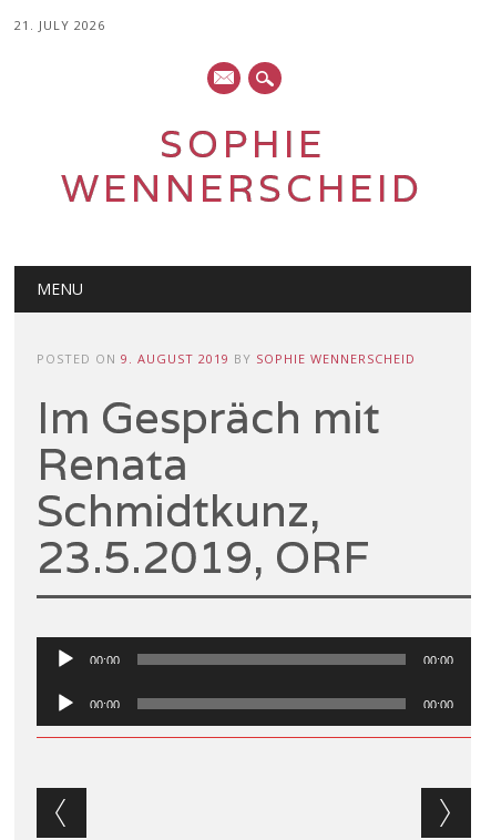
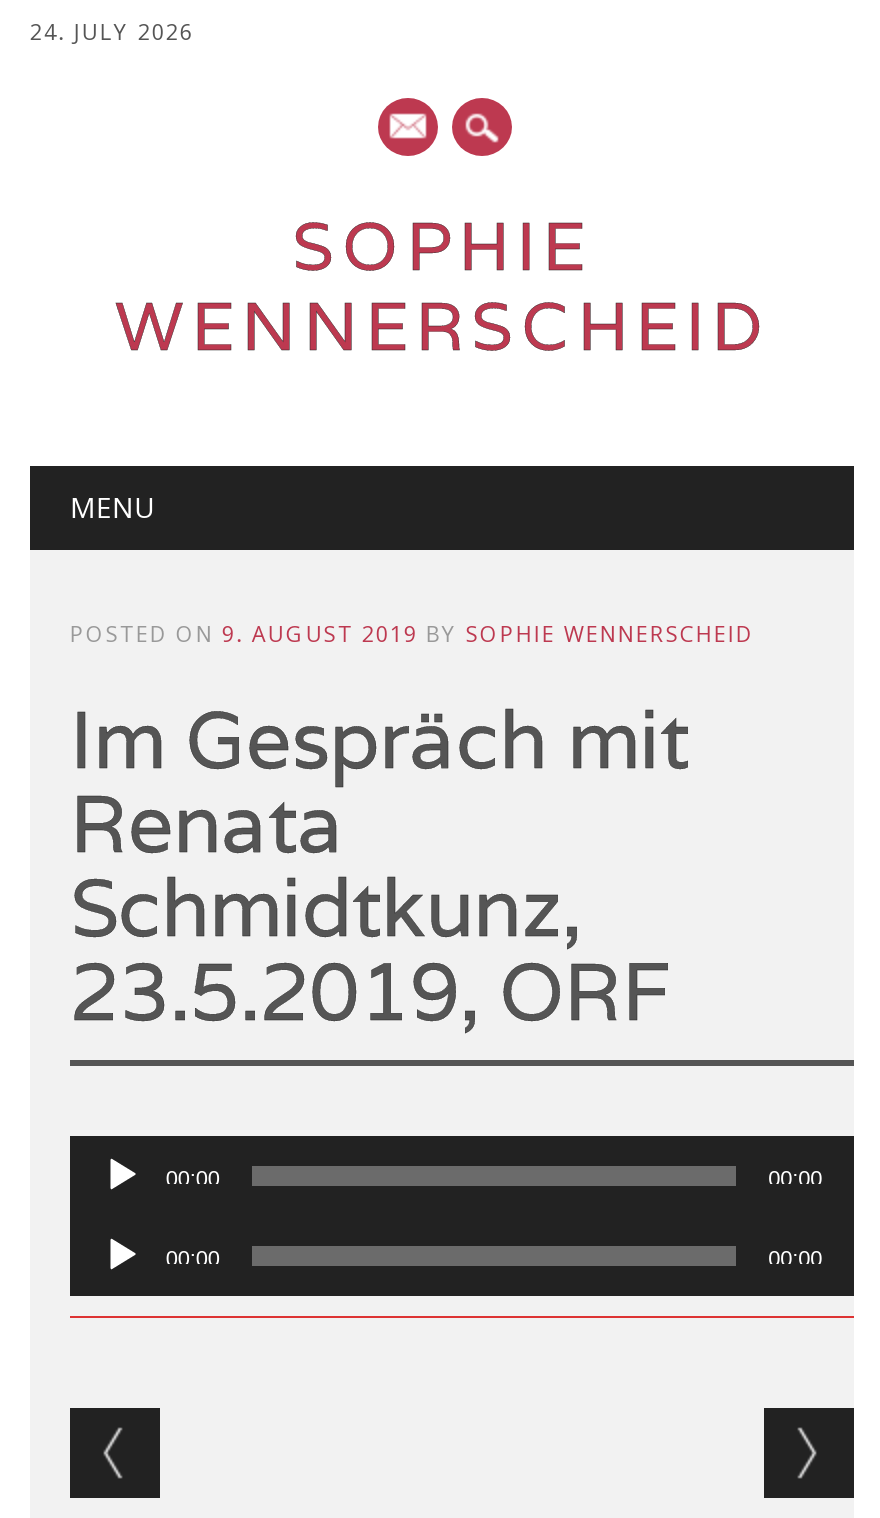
- 21. JULY 2026
+ 24. JULY 2026
